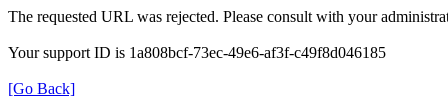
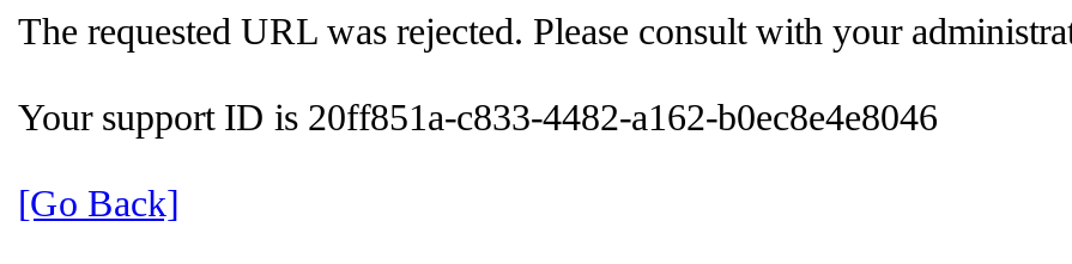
- Your support ID is 1a808bcf-73ec-49e6-af3f-c49f8d046185
+ Your support ID is 20ff851a-c833-4482-a162-b0ec8e4e8046
